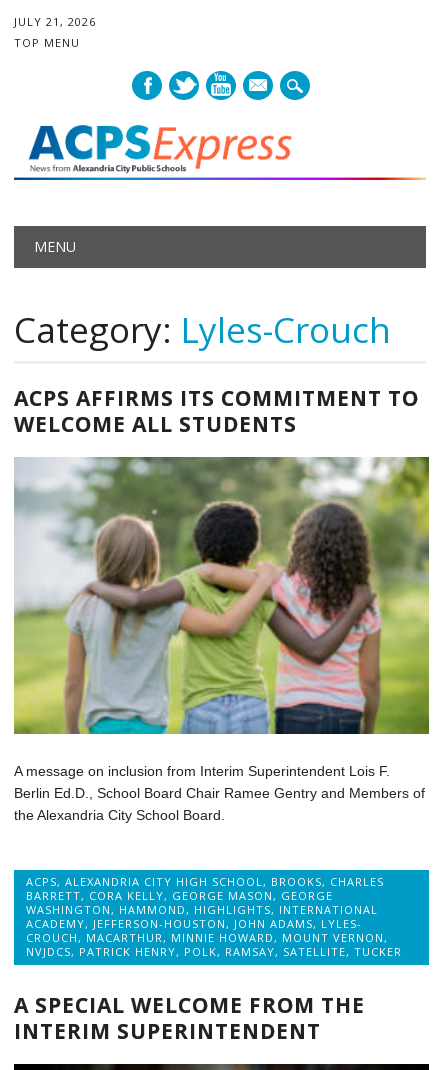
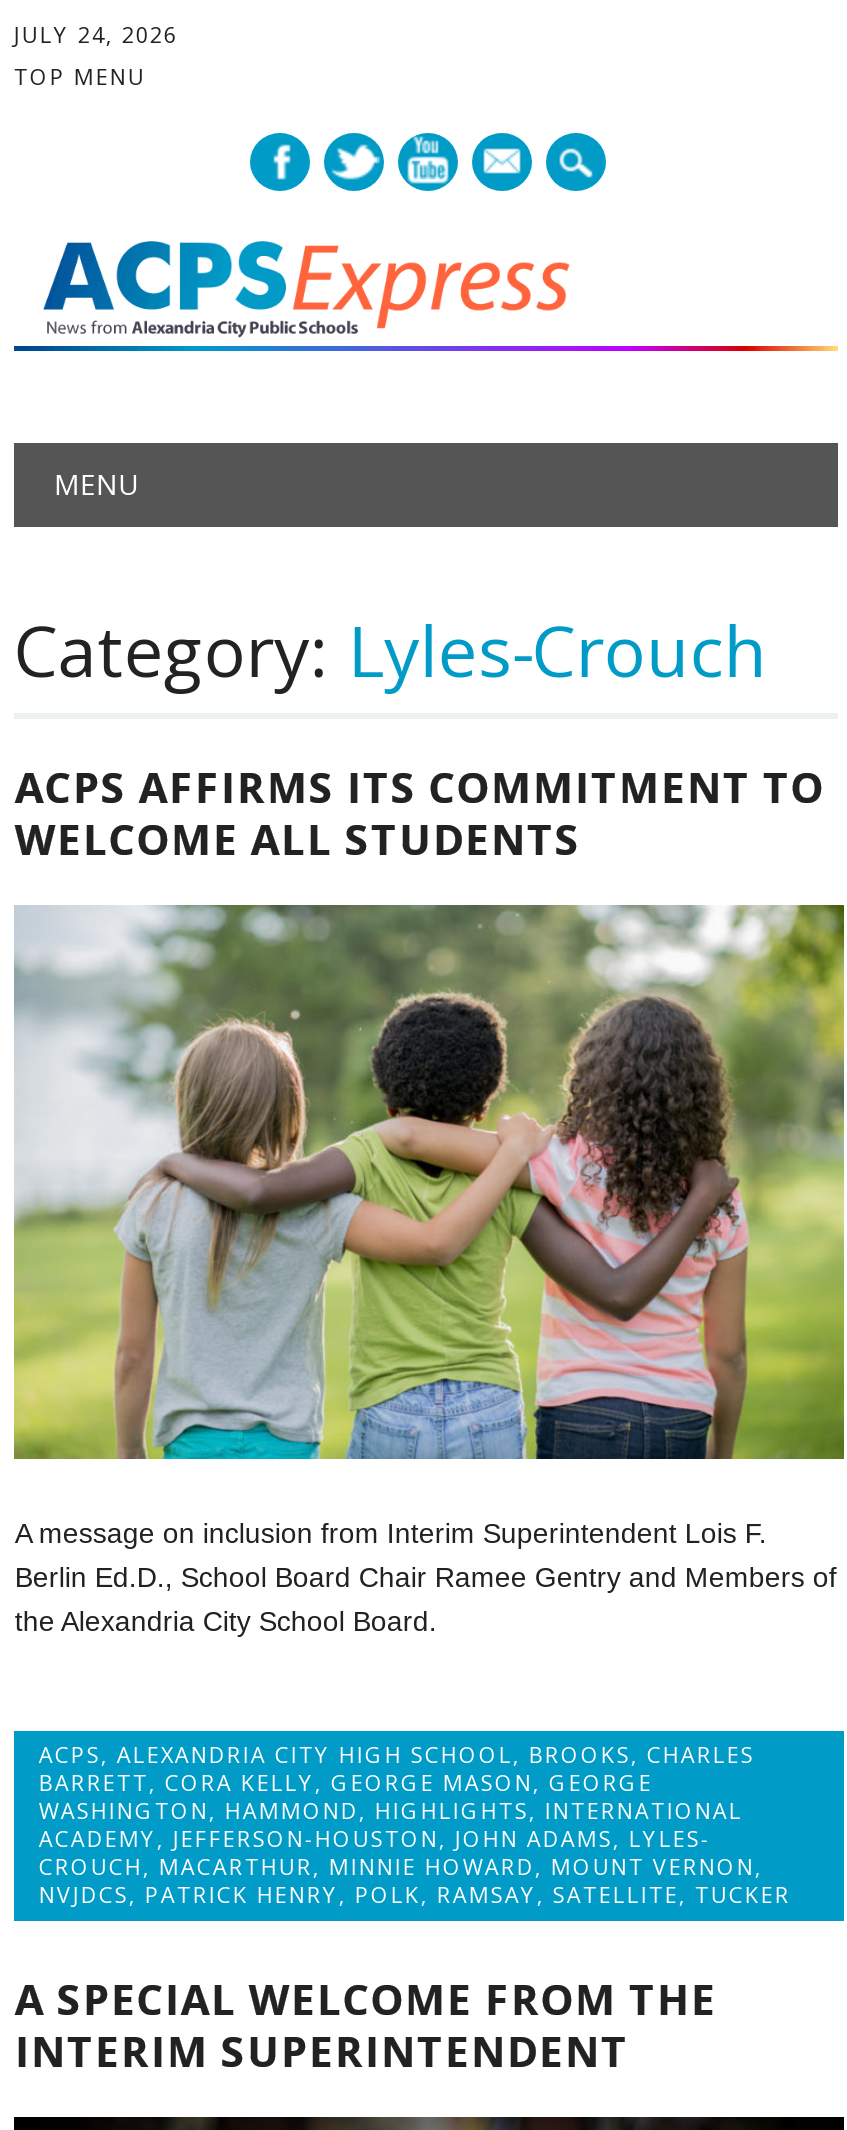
- JULY 21, 2026
+ JULY 24, 2026
